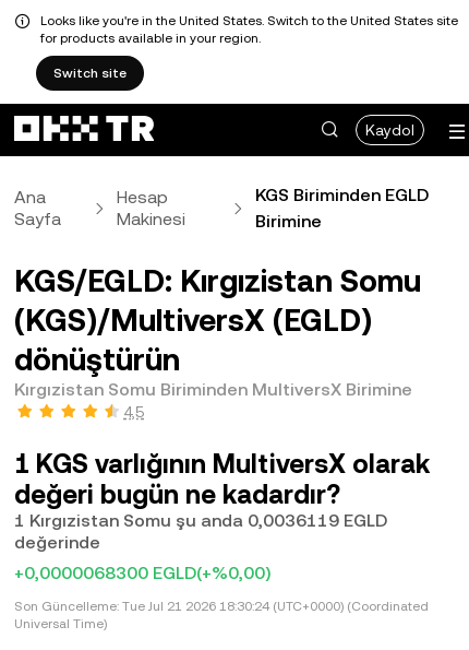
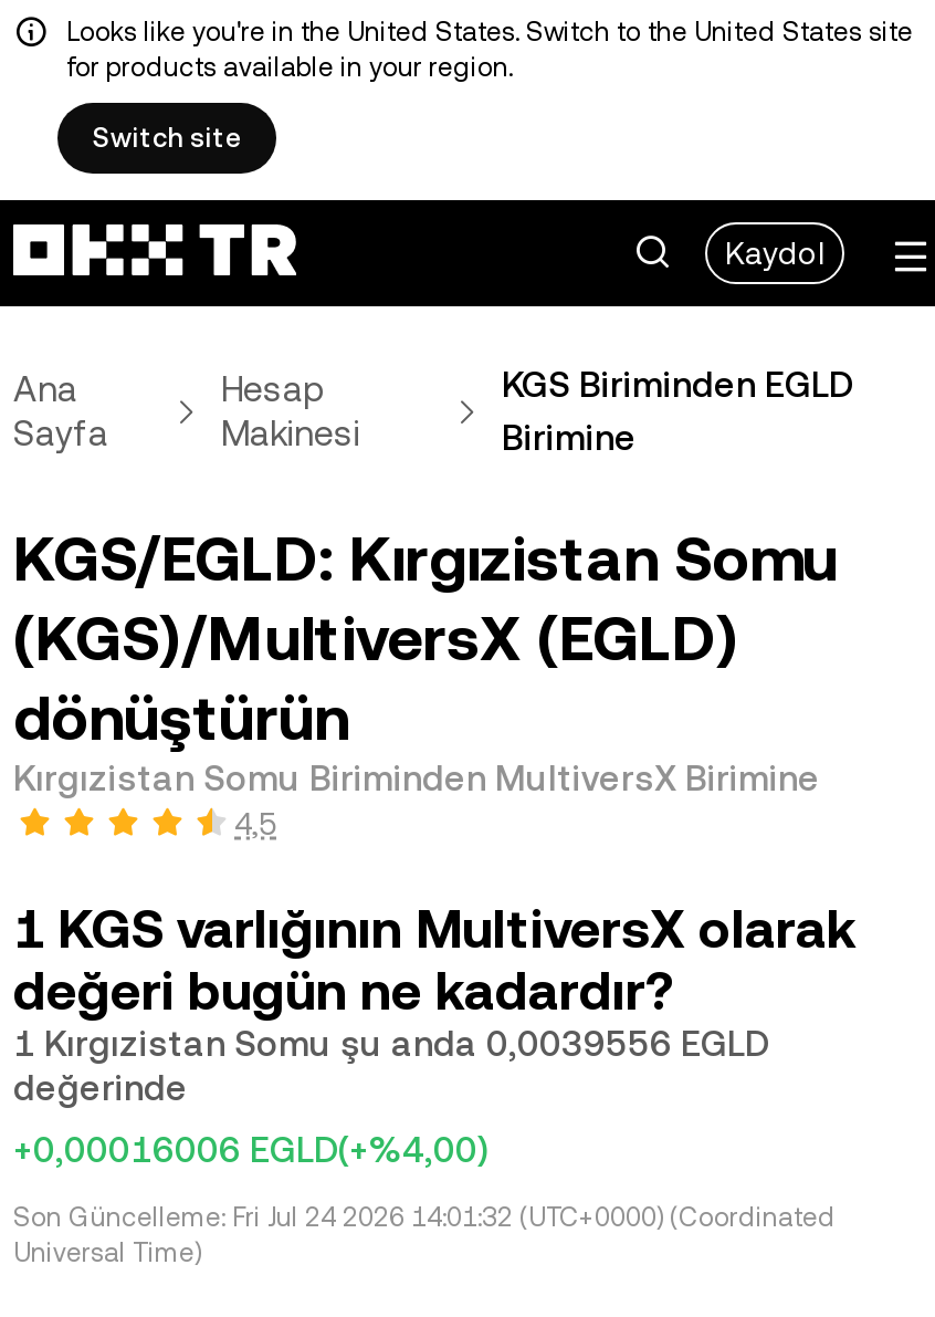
- 1 Kırgızistan Somu şu anda 0,0036119 EGLD
+ 1 Kırgızistan Somu şu anda 0,0039556 EGLD

- +0,0000068300 EGLD(+%0,00)
+ +0,00016006 EGLD(+%4,00)

- Son Güncelleme: Tue Jul 21 2026 18:30:24 (UTC+0000) (Coordinated
+ Son Güncelleme: Fri Jul 24 2026 14:01:32 (UTC+0000) (Coordinated
